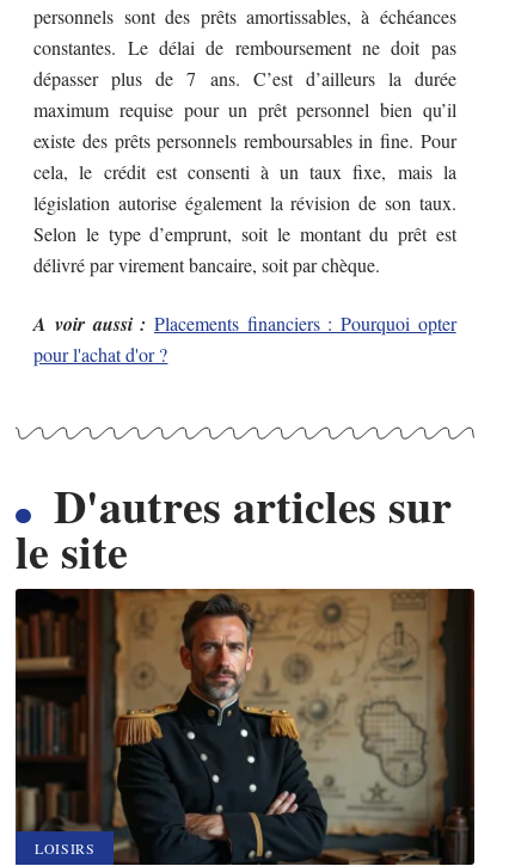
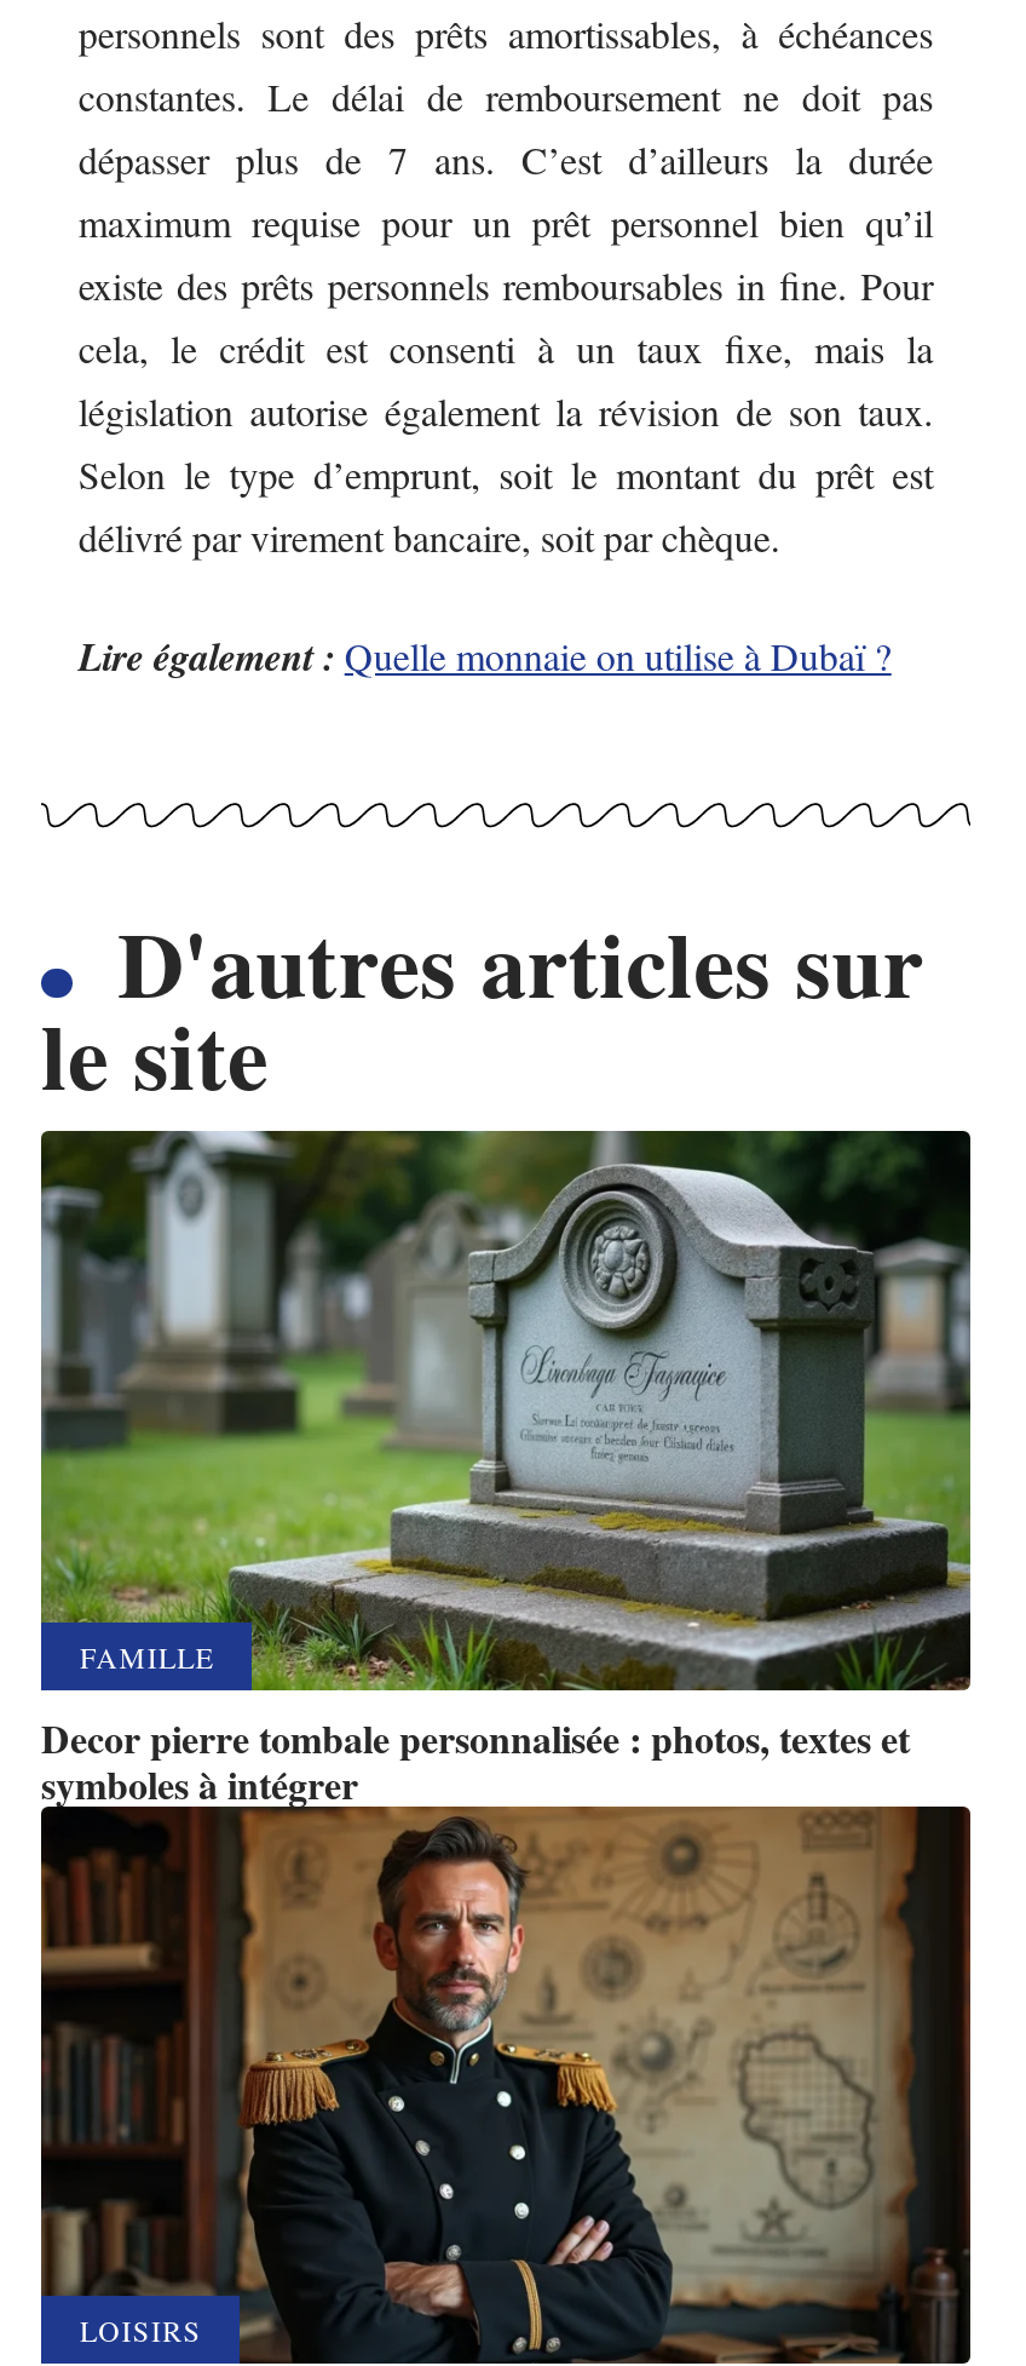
- A voir aussi : Placements financiers : Pourquoi opter
- pour l'achat d'or ?
+ Lire également : Quelle monnaie on utilise à Dubaï ?

moved up: D'autres articles sur | le site

+ [image]
+ FAMILLE
+ Decor pierre tombale personnalisée : photos, textes et
+ symboles à intégrer
